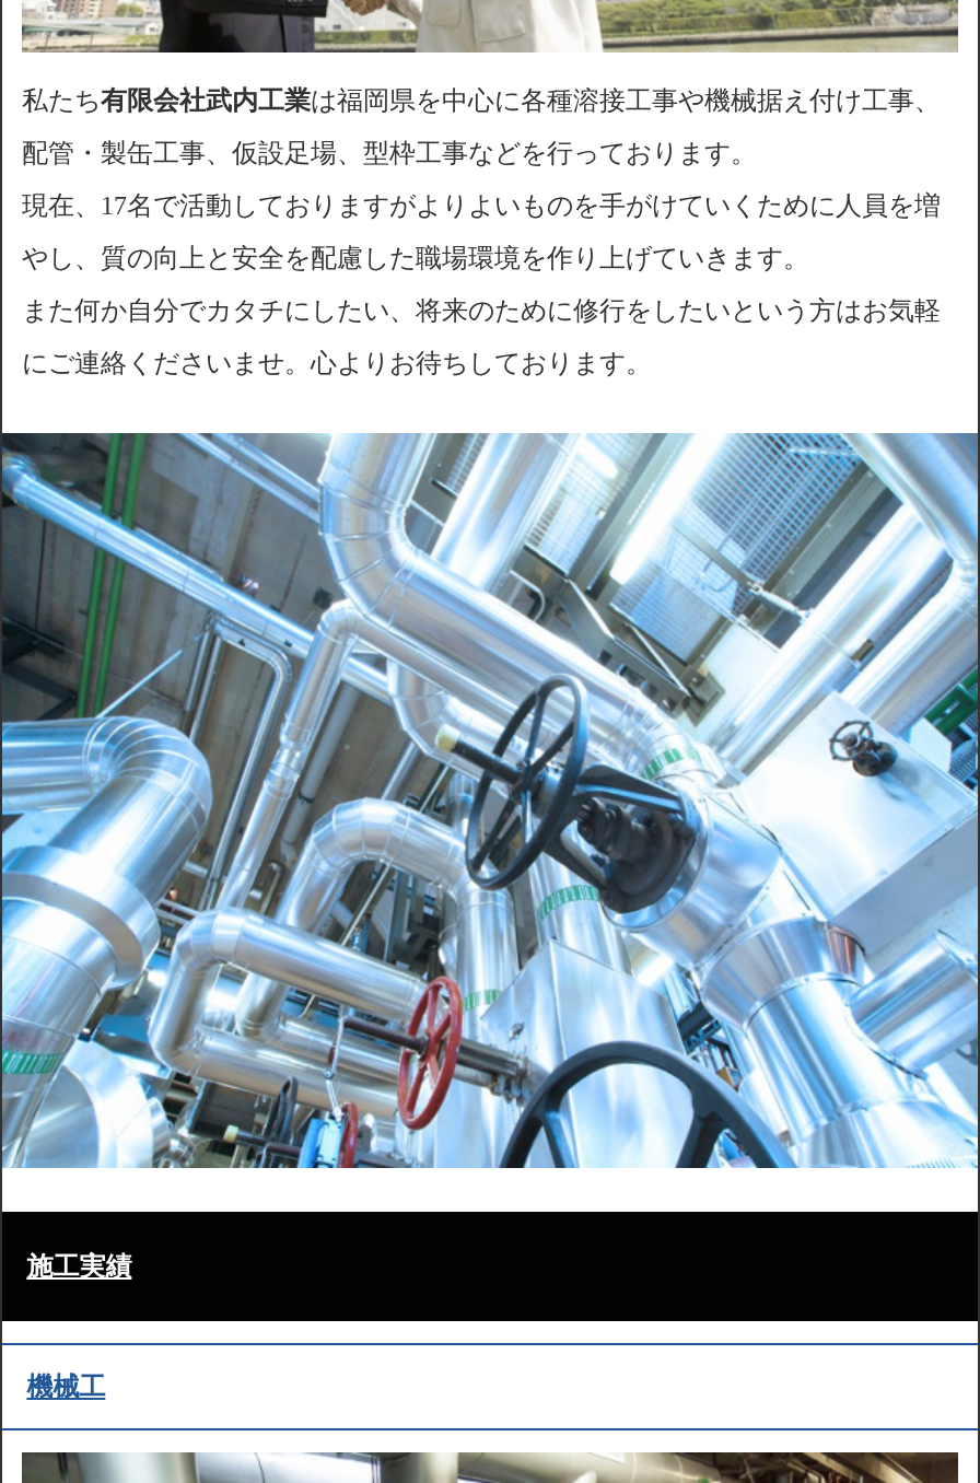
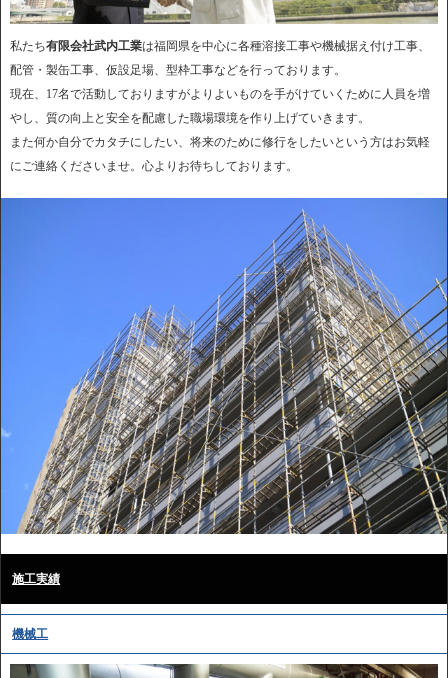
- [image]
+ [image]
